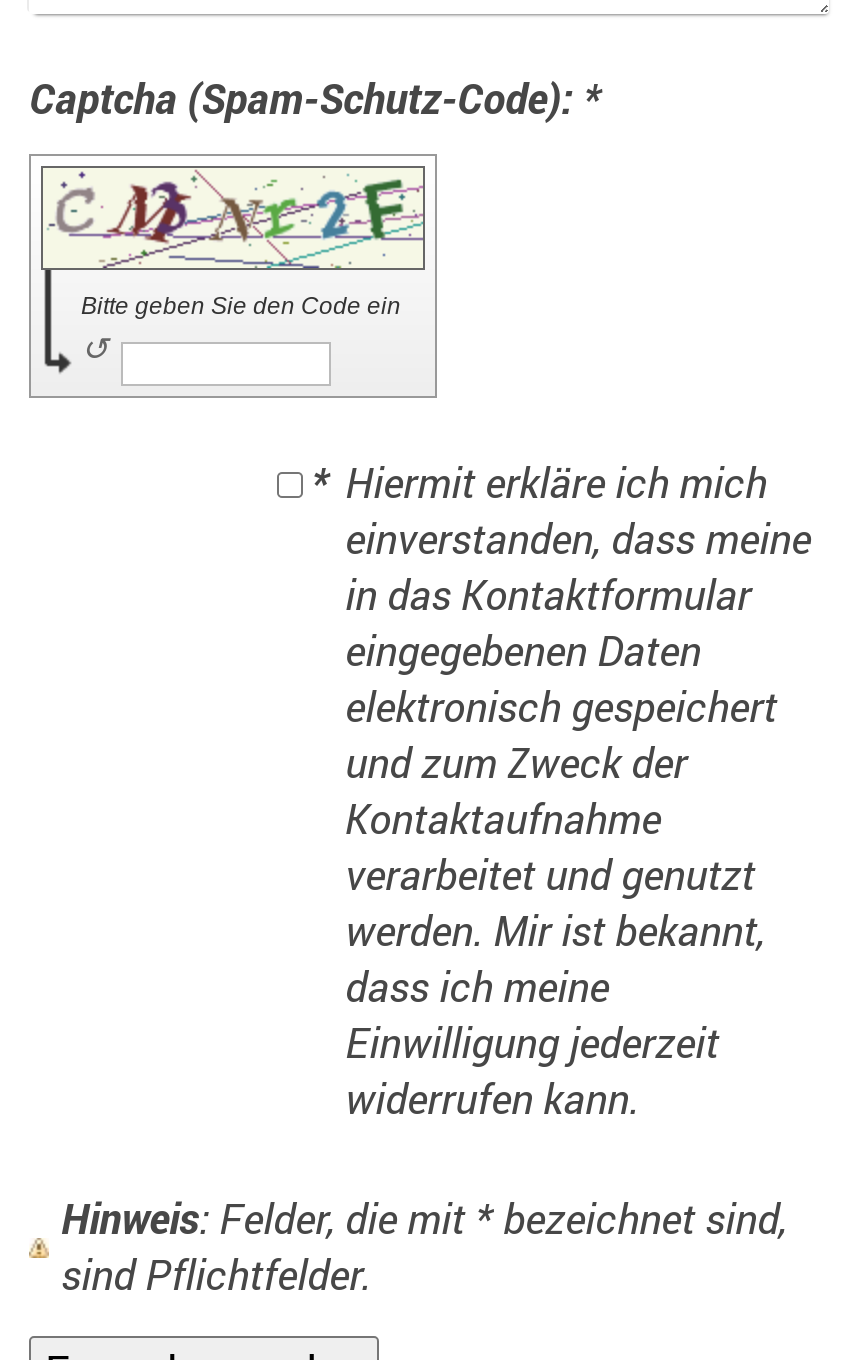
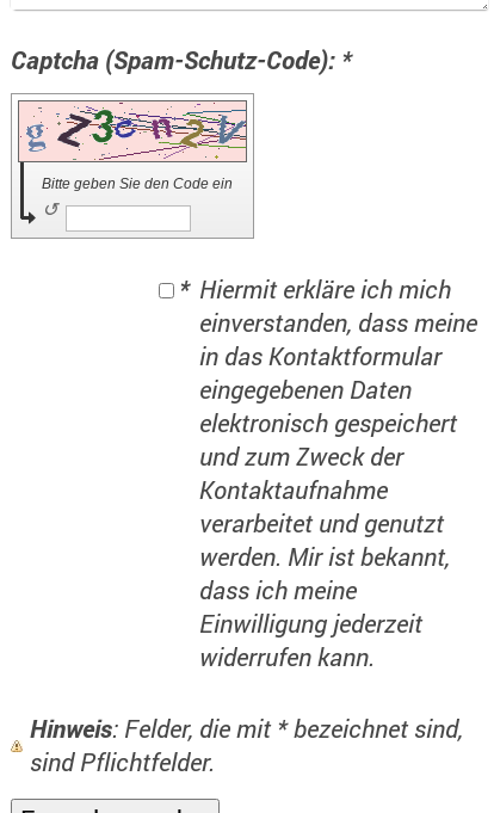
- [image]
+ [image]
